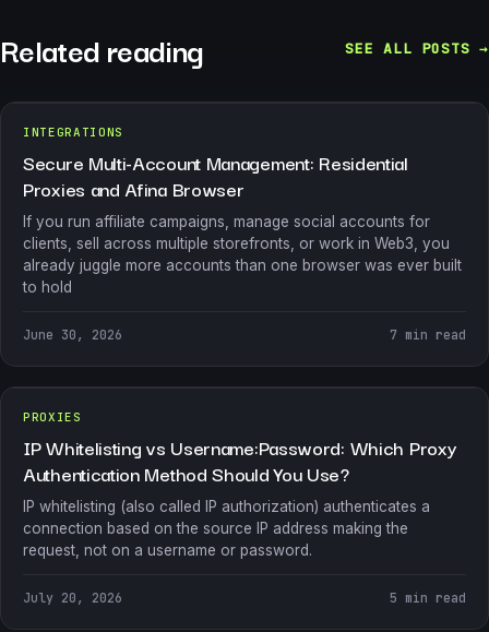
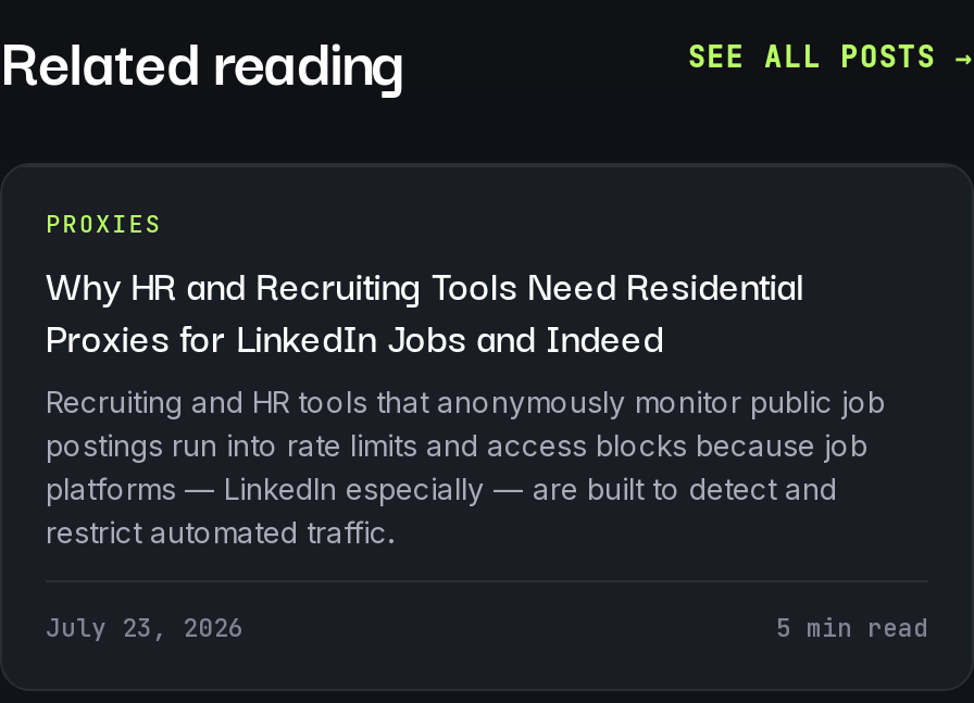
- INTEGRATIONS
- Secure Multi-Account Management: Residential
- Proxies and Afina Browser
- If you run affiliate campaigns, manage social accounts for
- clients, sell across multiple storefronts, or work in Web3, you
- already juggle more accounts than one browser was ever built
- to hold
- June 30, 2026
- 7 min read

moved up: PROXIES

- IP Whitelisting vs Username:Password: Which Proxy
- Authentication Method Should You Use?
- IP whitelisting (also called IP authorization) authenticates a
- connection based on the source IP address making the
- request, not on a username or password.
+ Why HR and Recruiting Tools Need Residential
+ Proxies for LinkedIn Jobs and Indeed
+ Recruiting and HR tools that anonymously monitor public job
+ postings run into rate limits and access blocks because job
+ platforms — LinkedIn especially — are built to detect and
+ restrict automated traffic.

- July 20, 2026
+ July 23, 2026
